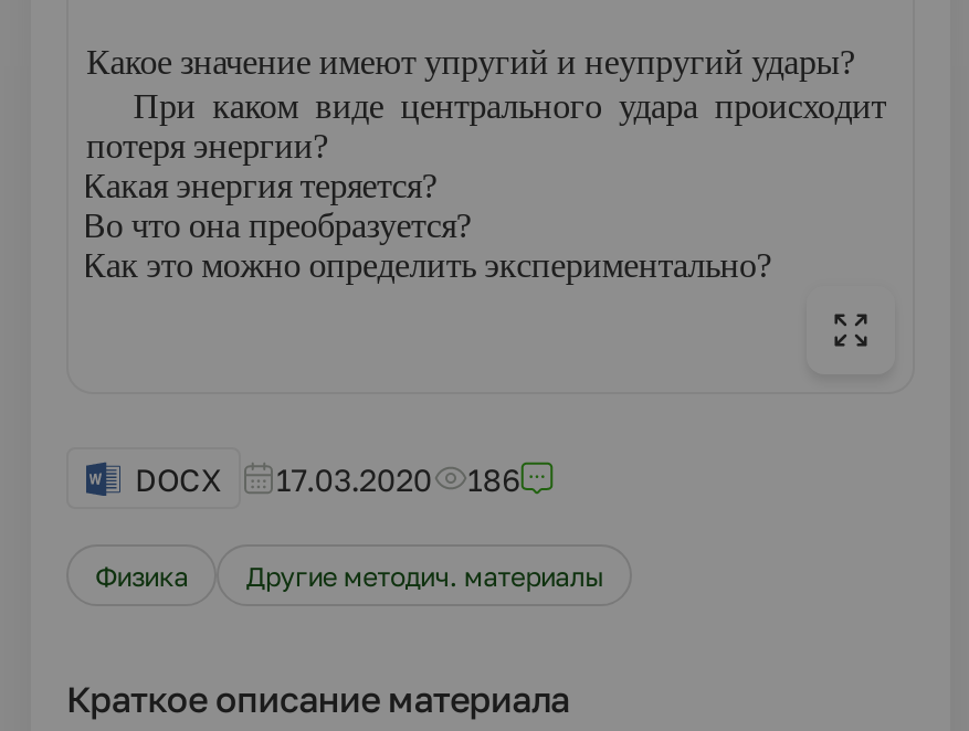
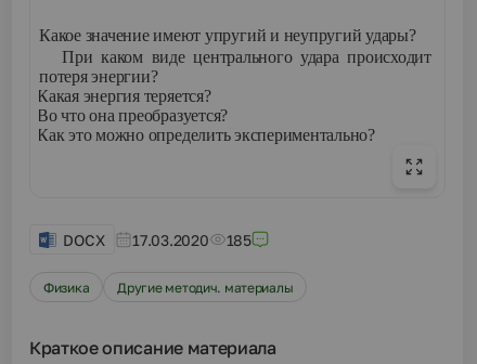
- DOCX 17.03.2020 186
+ DOCX 17.03.2020 185
